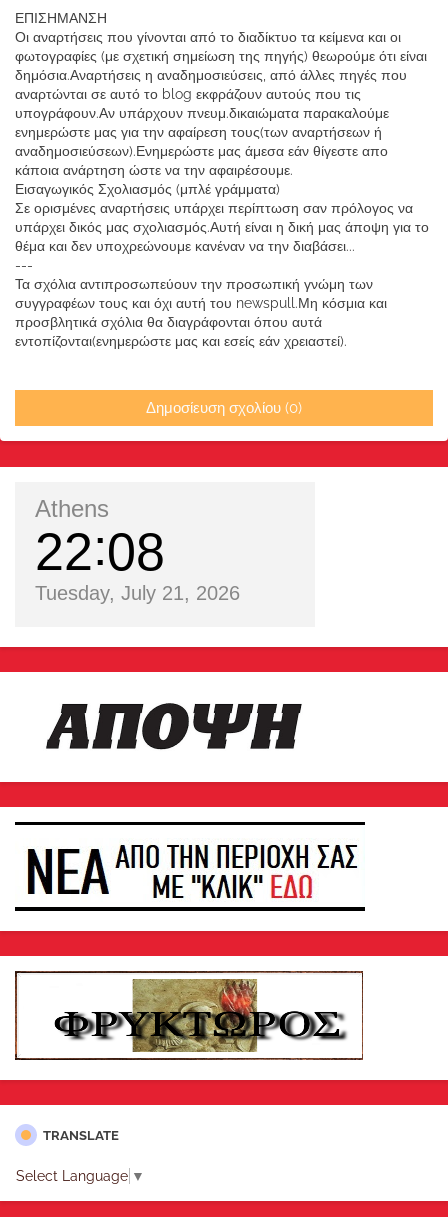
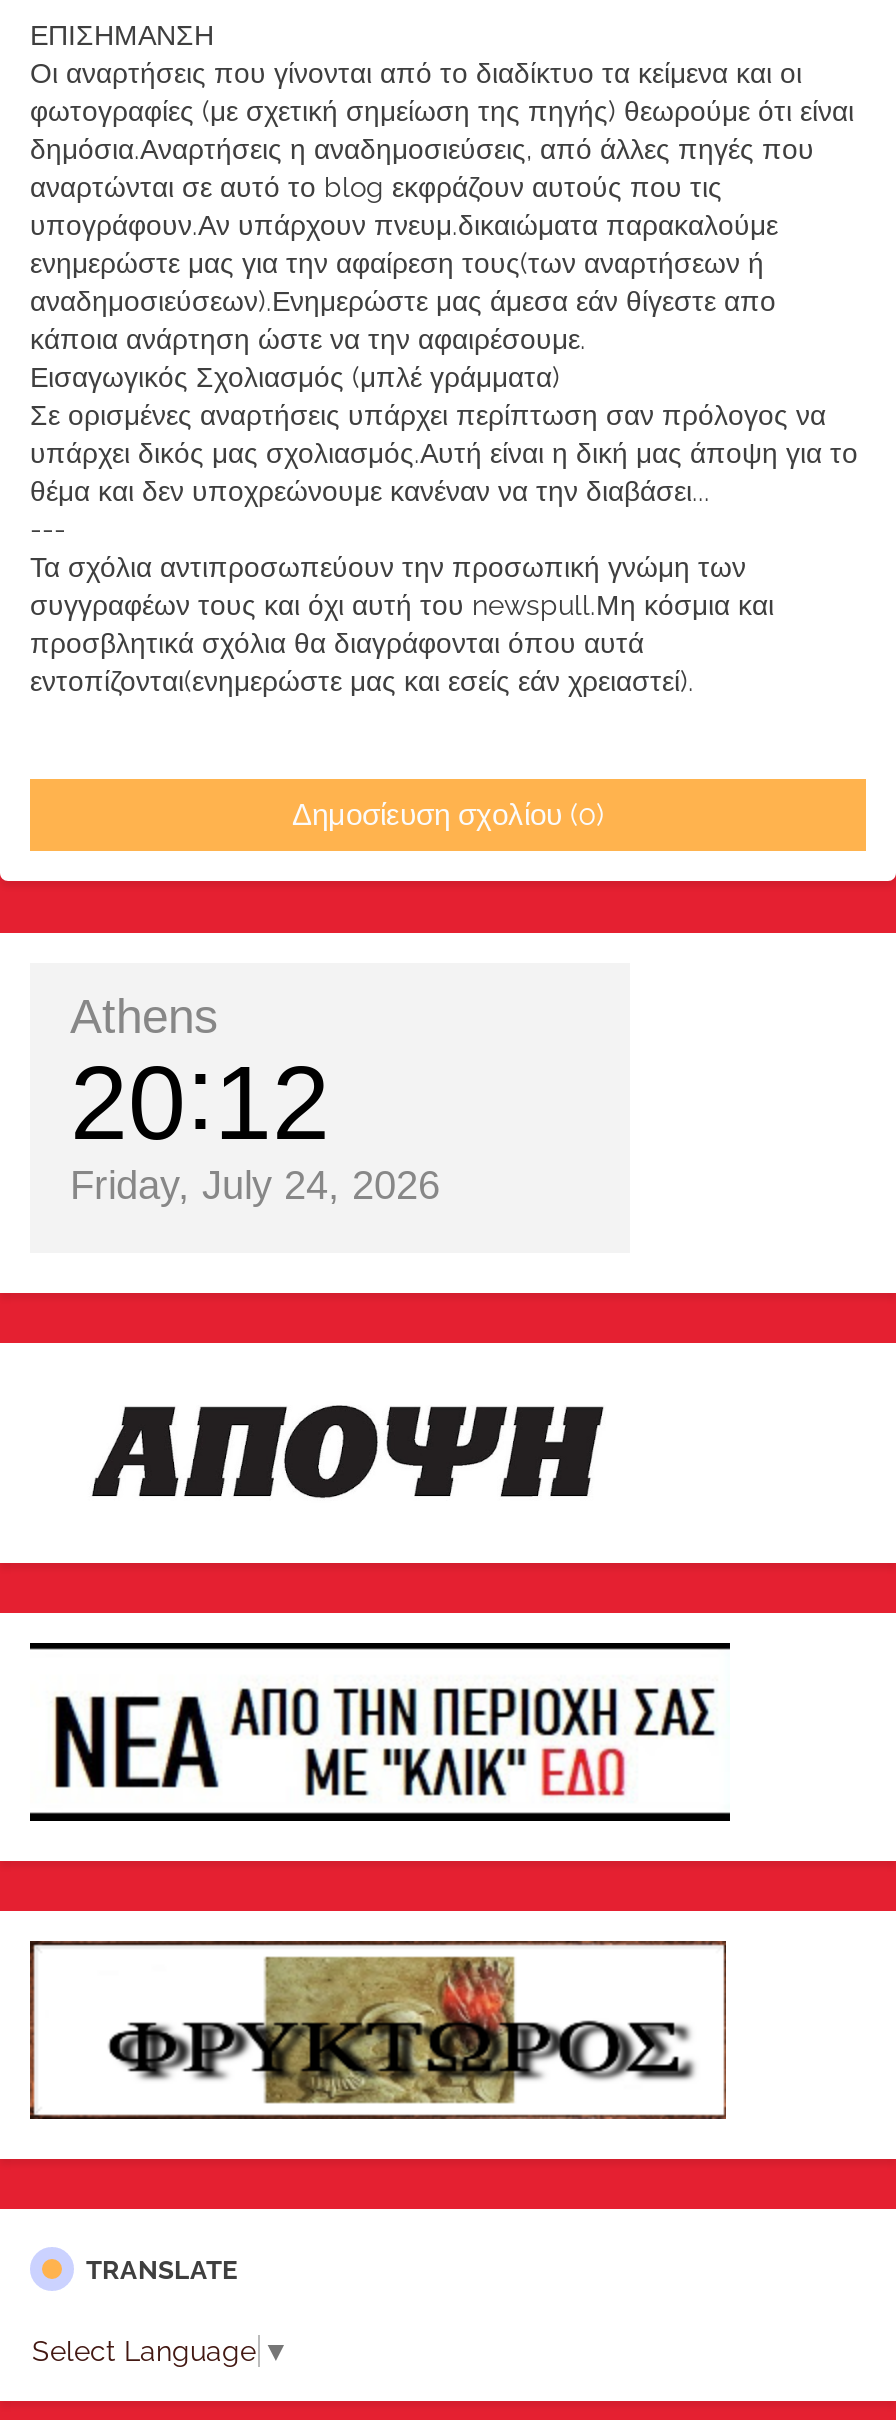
- 22 08
+ 20 12

- Tuesday, July 21, 2026
+ Friday, July 24, 2026
